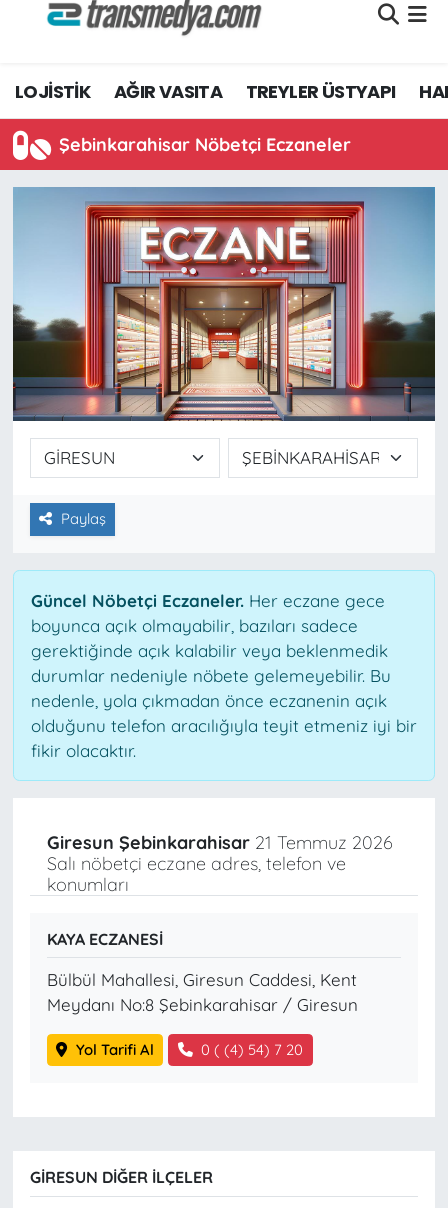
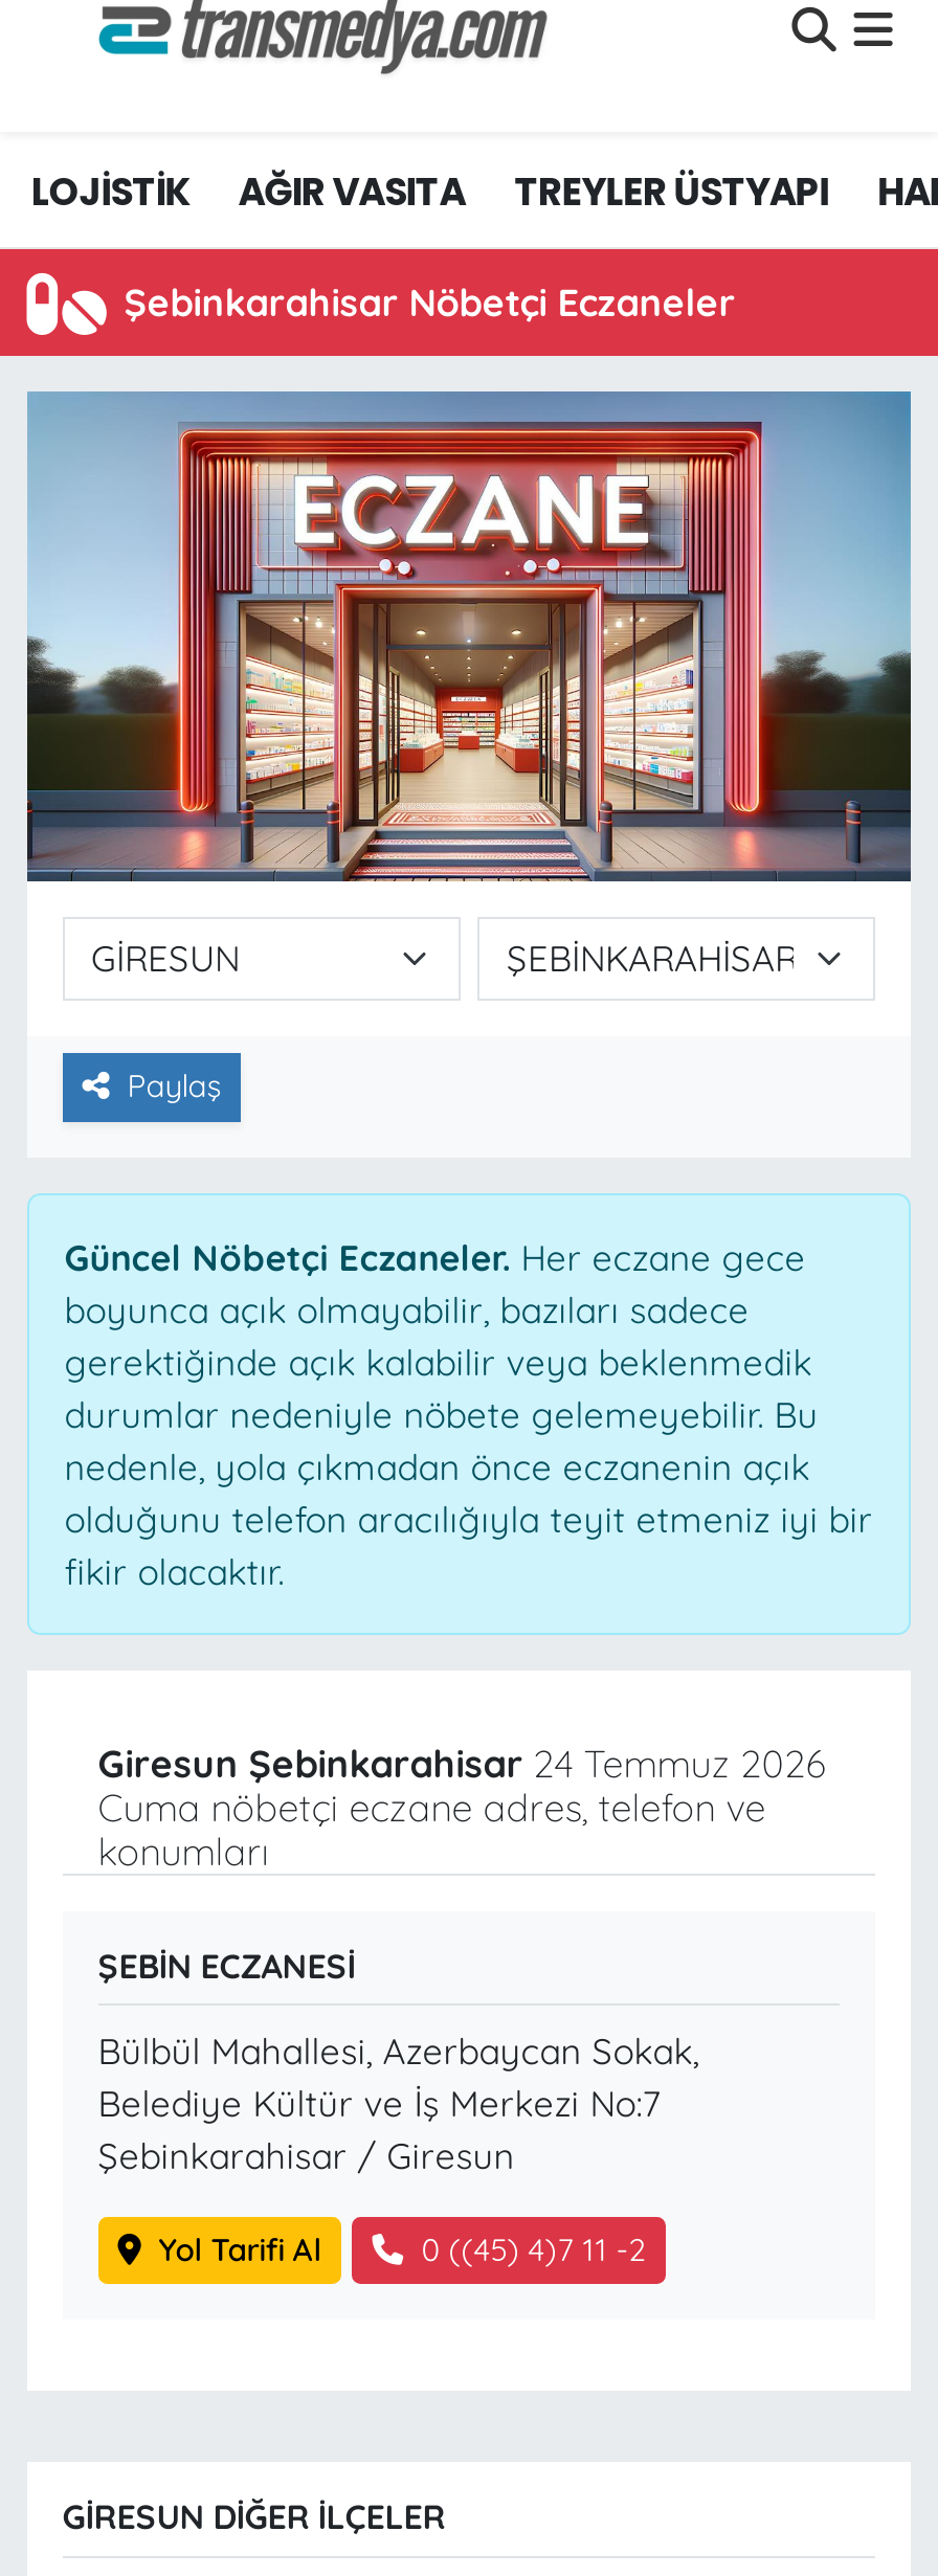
- Giresun Şebinkarahisar 21 Temmuz 2026
+ Giresun Şebinkarahisar 24 Temmuz 2026

- Salı nöbetçi eczane adres, telefon ve
+ Cuma nöbetçi eczane adres, telefon ve

- KAYA ECZANESİ
+ ŞEBİN ECZANESİ

- Bülbül Mahallesi, Giresun Caddesi, Kent
- Meydanı No:8 Şebinkarahisar / Giresun
+ Bülbül Mahallesi, Azerbaycan Sokak,
+ Belediye Kültür ve İş Merkezi No:7
+ Şebinkarahisar / Giresun

- 0 ( (4) 54) 7 20
+ 0 ((45) 4)7 11 -2
